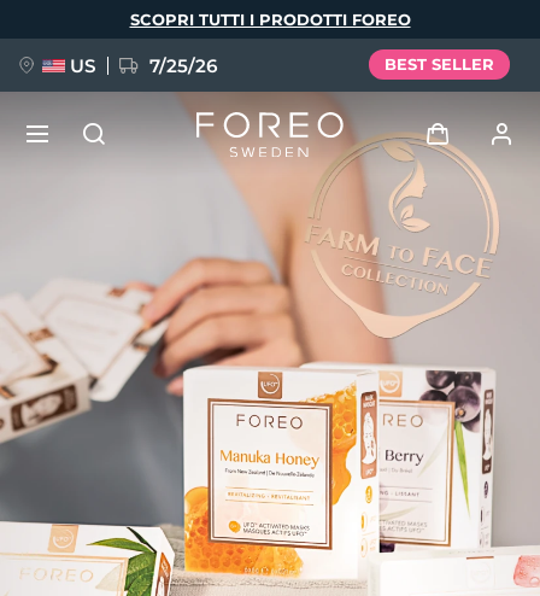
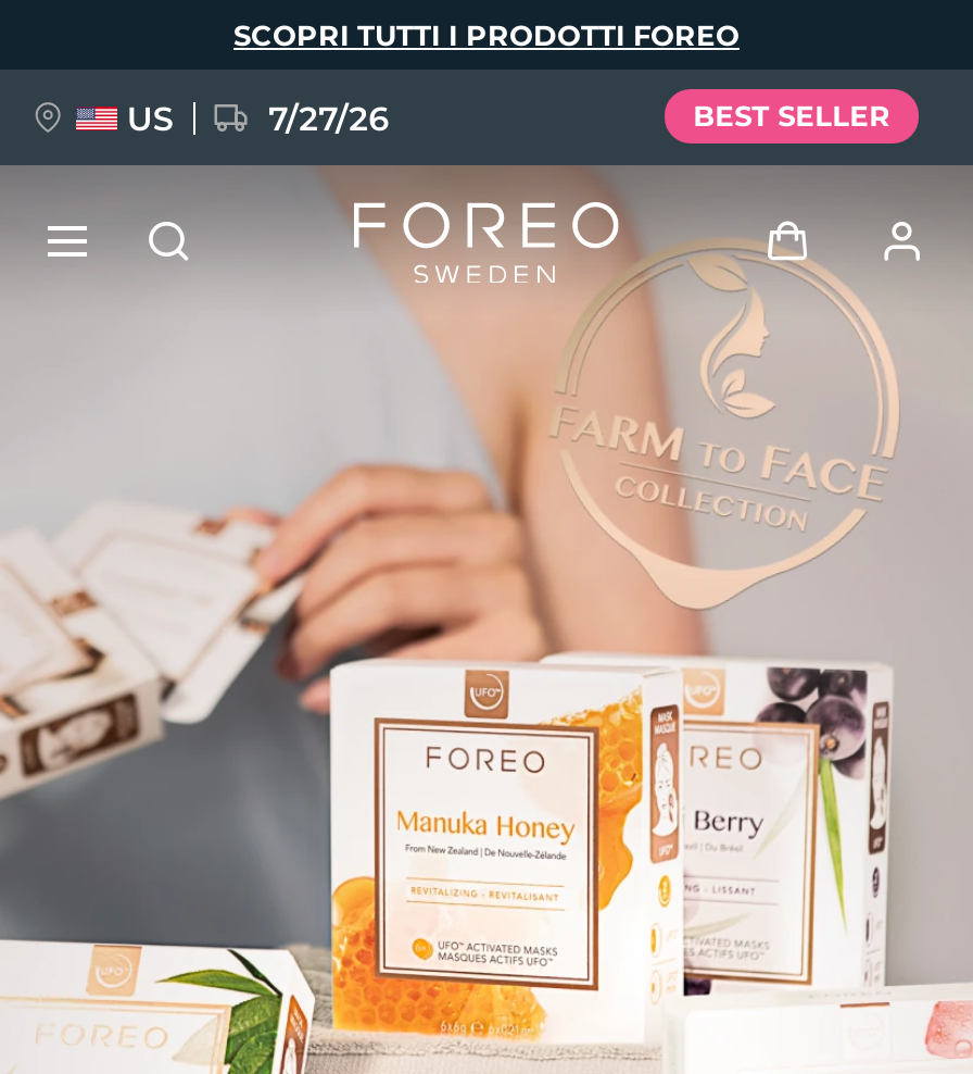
- 7/25/26
+ 7/27/26
